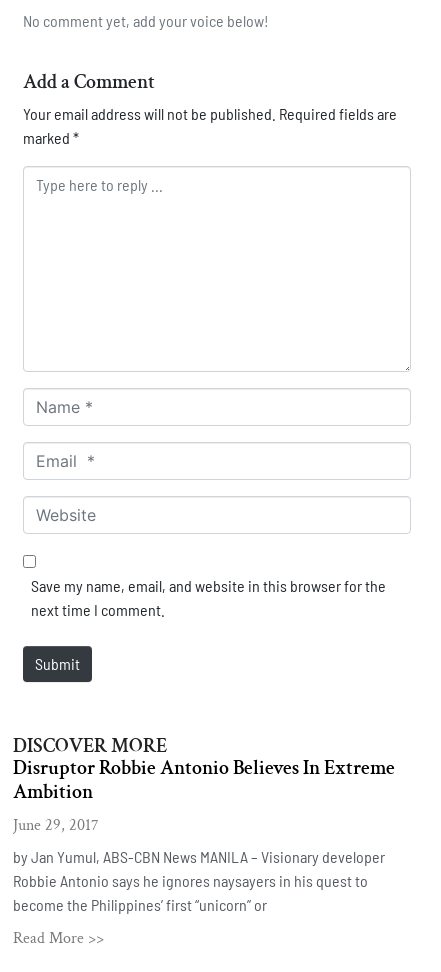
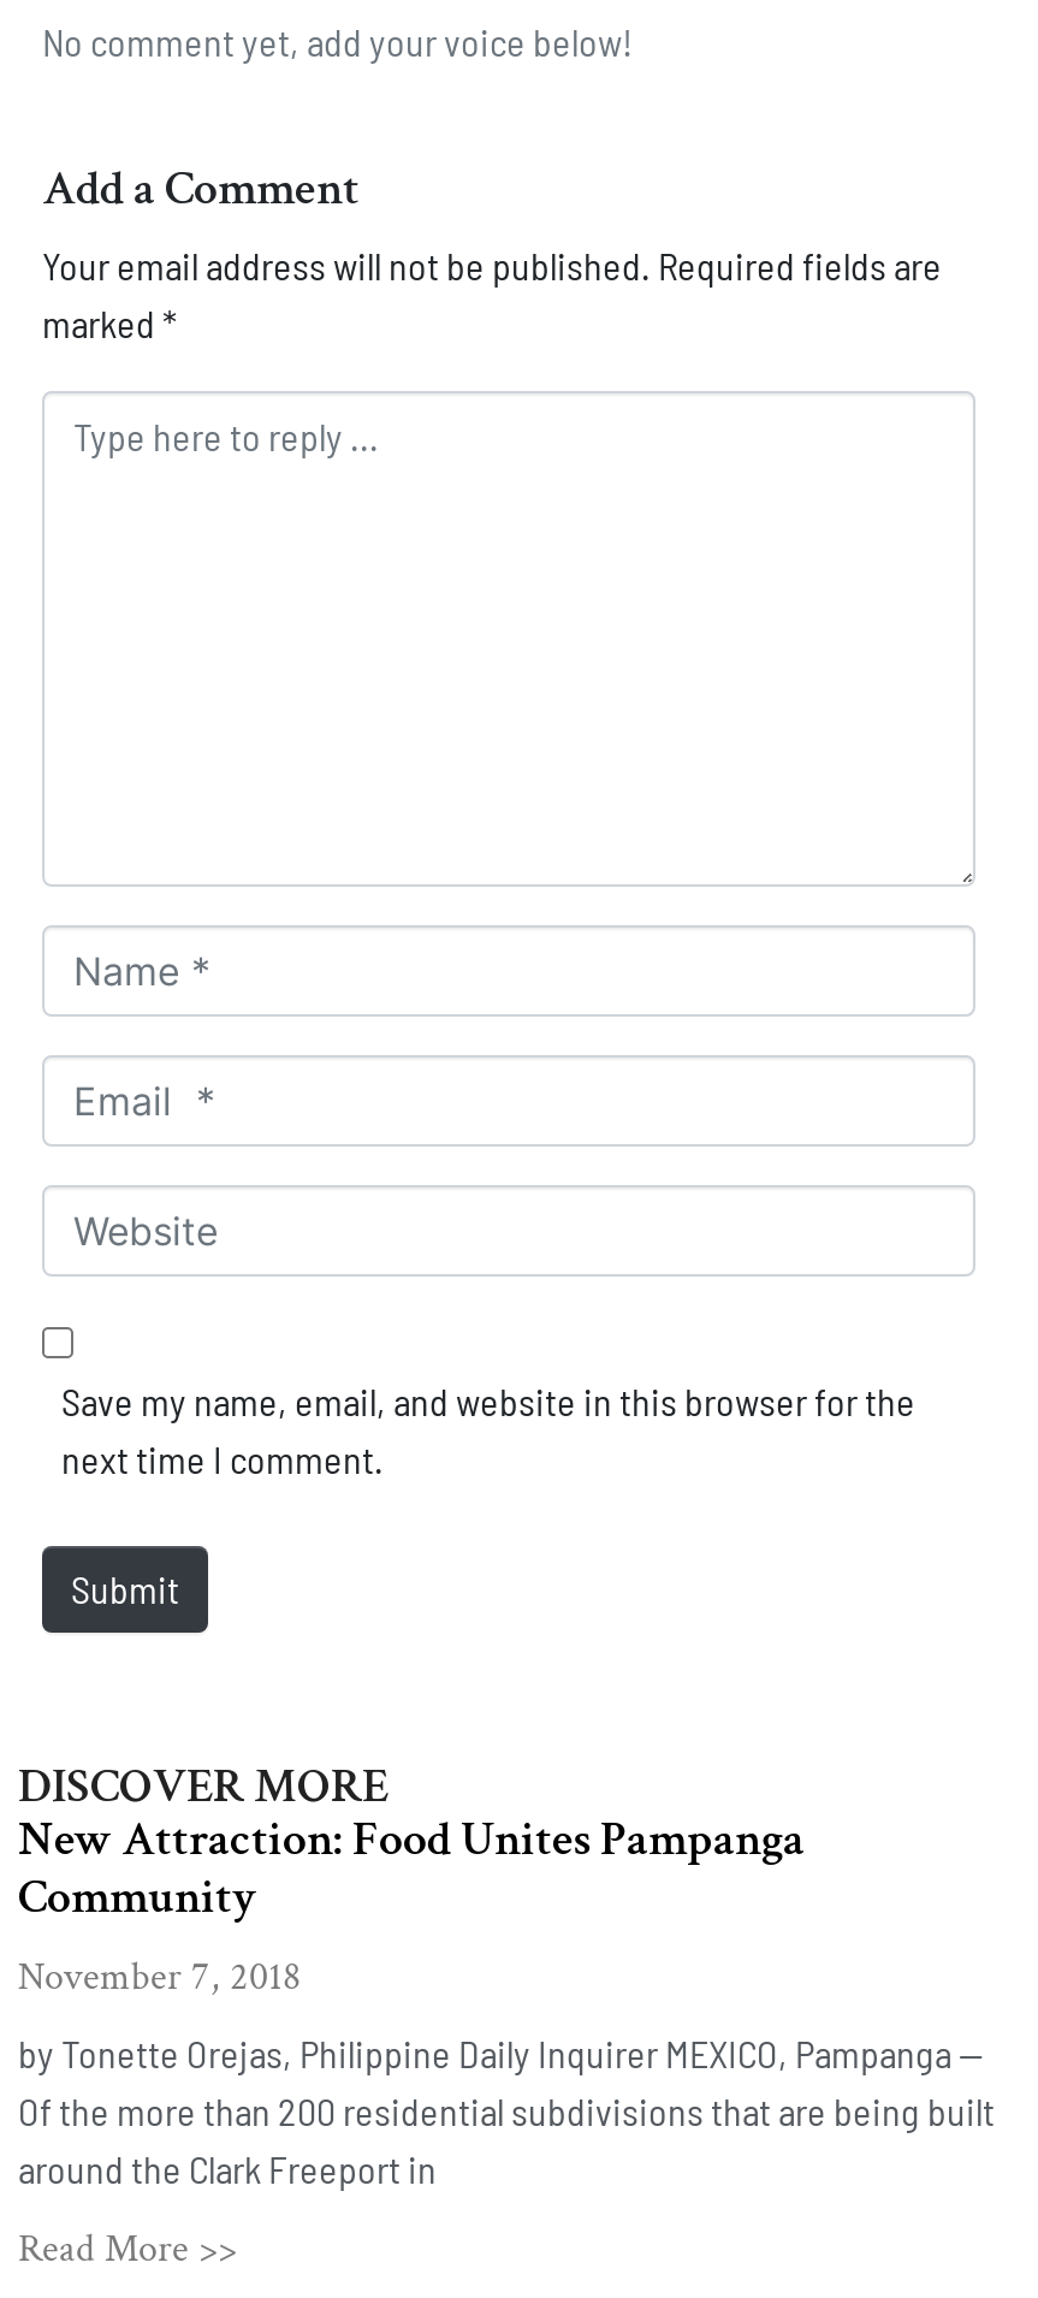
- Disruptor Robbie Antonio Believes In Extreme
- Ambition
- June 29, 2017
+ New Attraction: Food Unites Pampanga
+ Community
+ November 7, 2018

- by Jan Yumul, ABS-CBN News MANILA – Visionary developer
- Robbie Antonio says he ignores naysayers in his quest to
- become the Philippines’ first “unicorn” or
+ by Tonette Orejas, Philippine Daily Inquirer MEXICO, Pampanga —
+ Of the more than 200 residential subdivisions that are being built
+ around the Clark Freeport in
